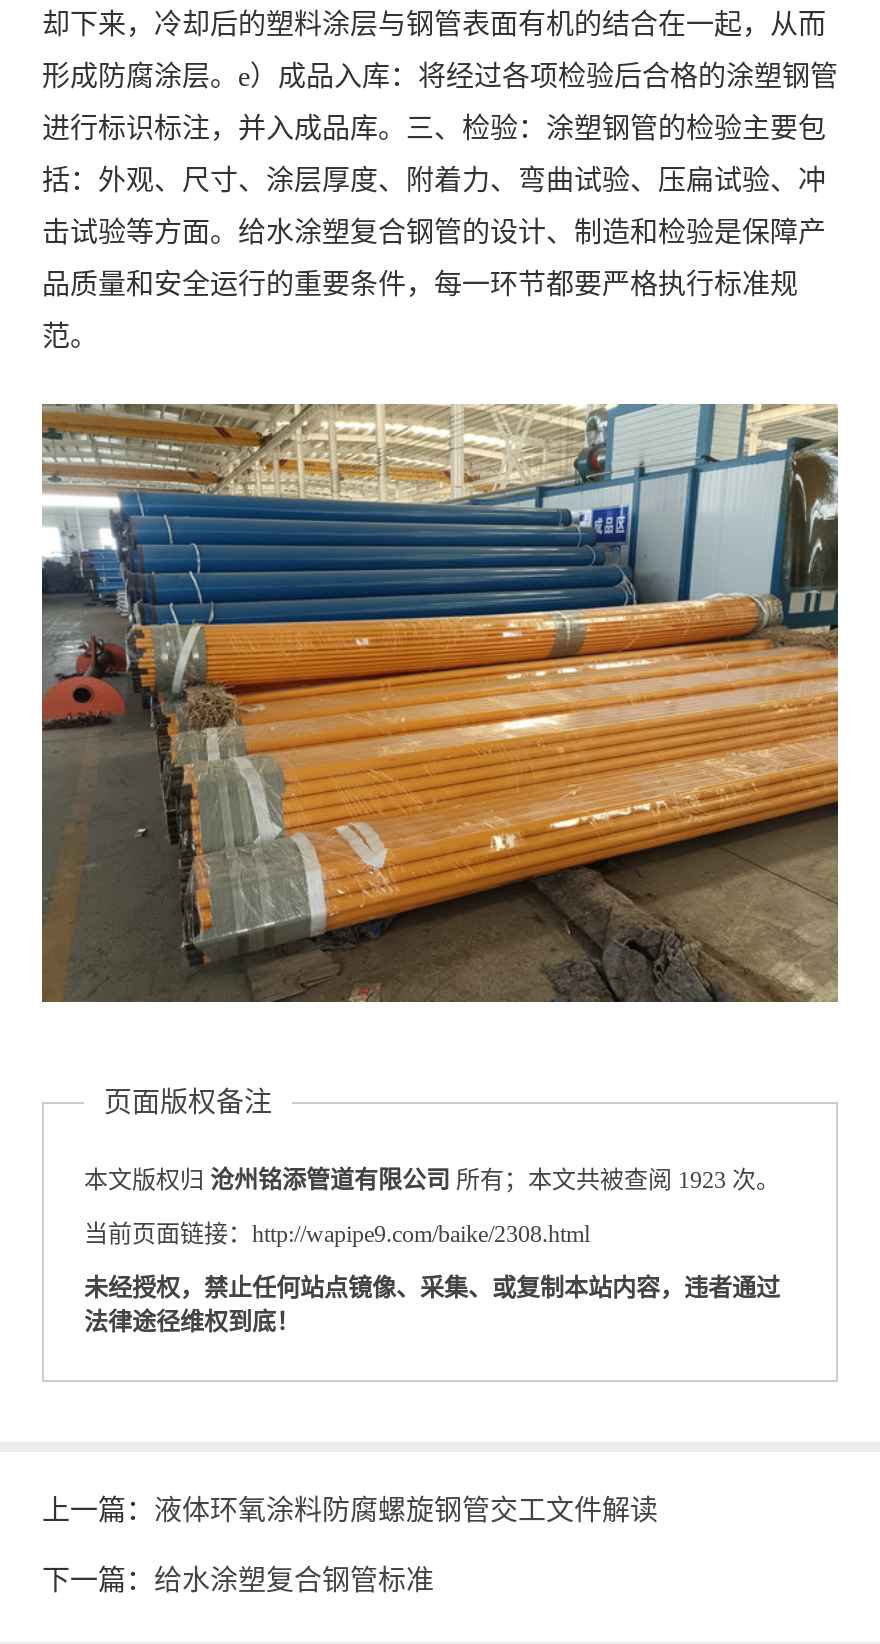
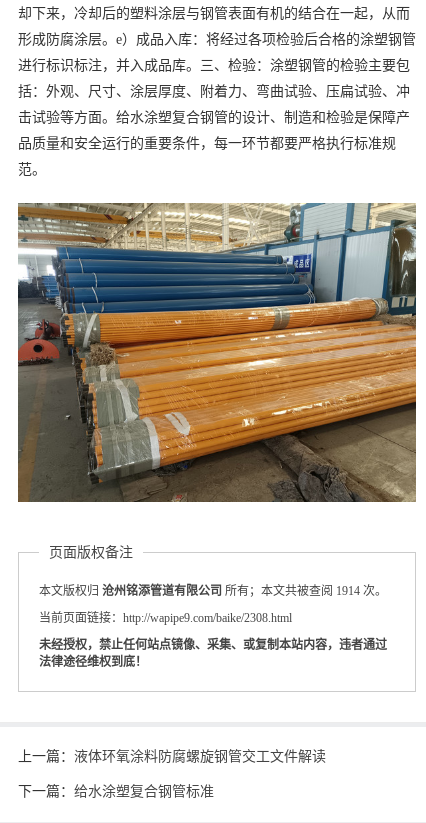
- 本文版权归沧州铭添管道有限公司所有；本文共被查阅 1923 次。
+ 本文版权归沧州铭添管道有限公司所有；本文共被查阅 1914 次。
